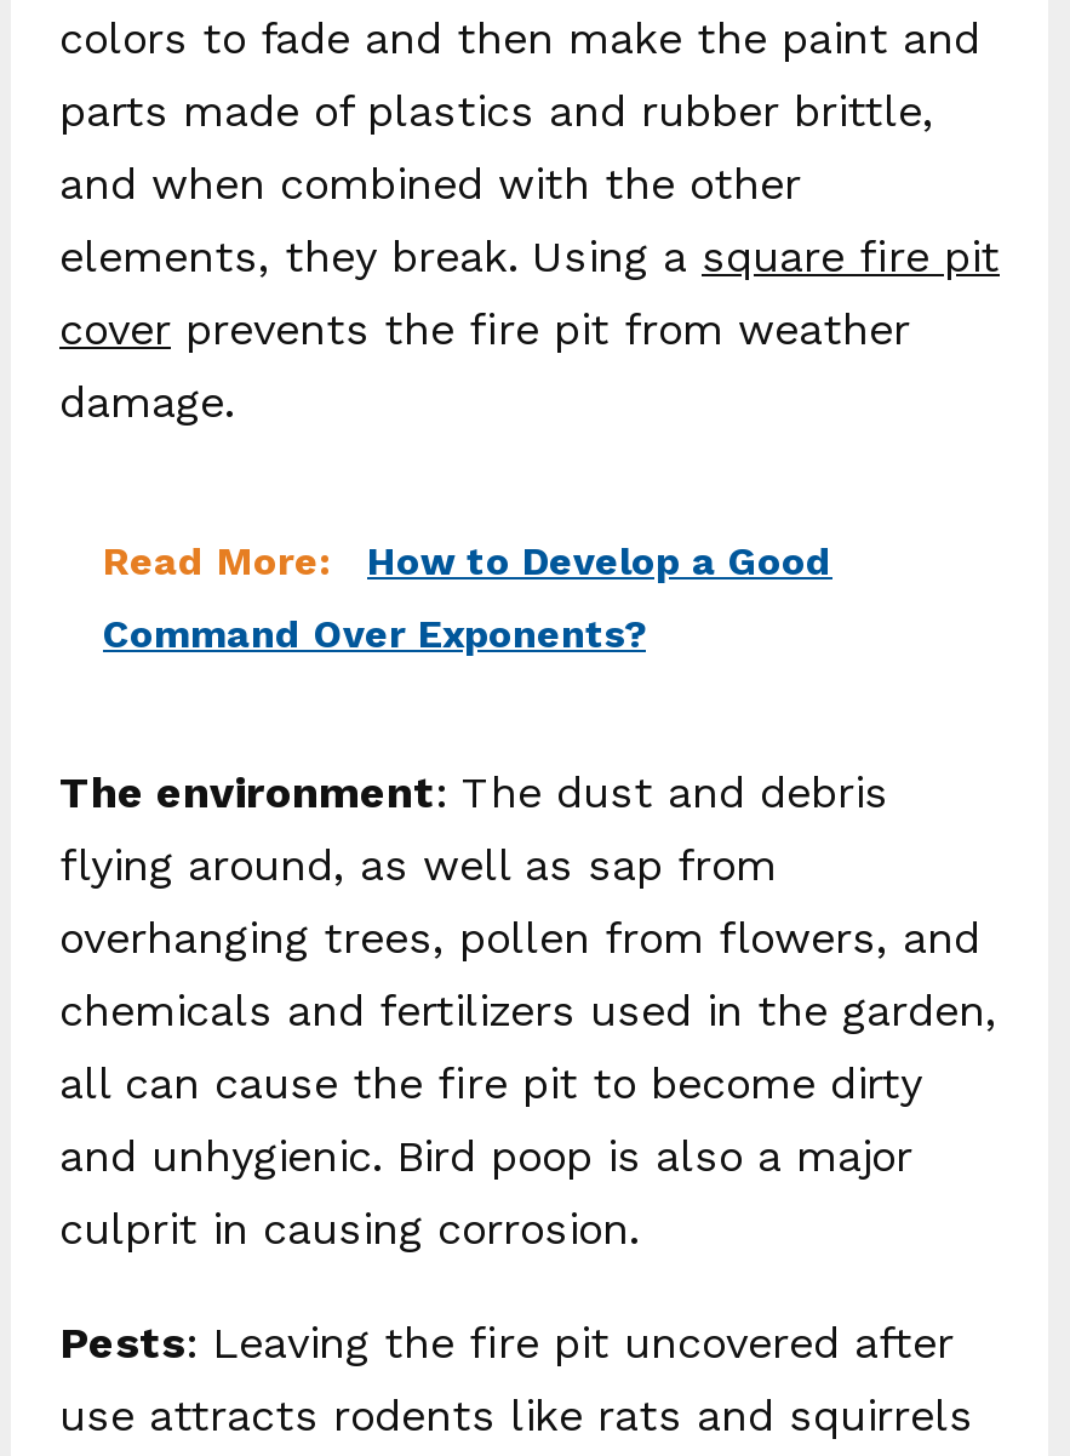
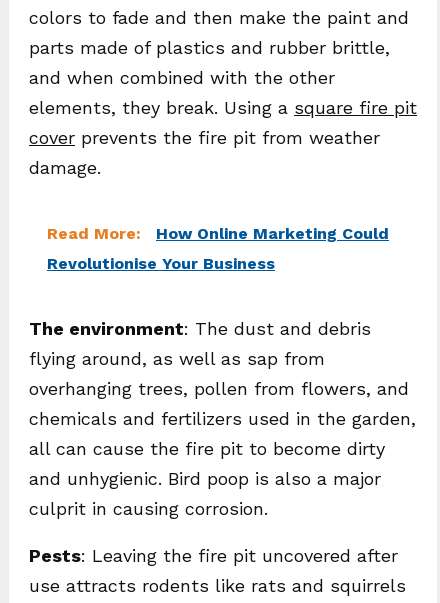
- Read More: How to Develop a Good
+ Read More: How Online Marketing Could

- Command Over Exponents?
+ Revolutionise Your Business
